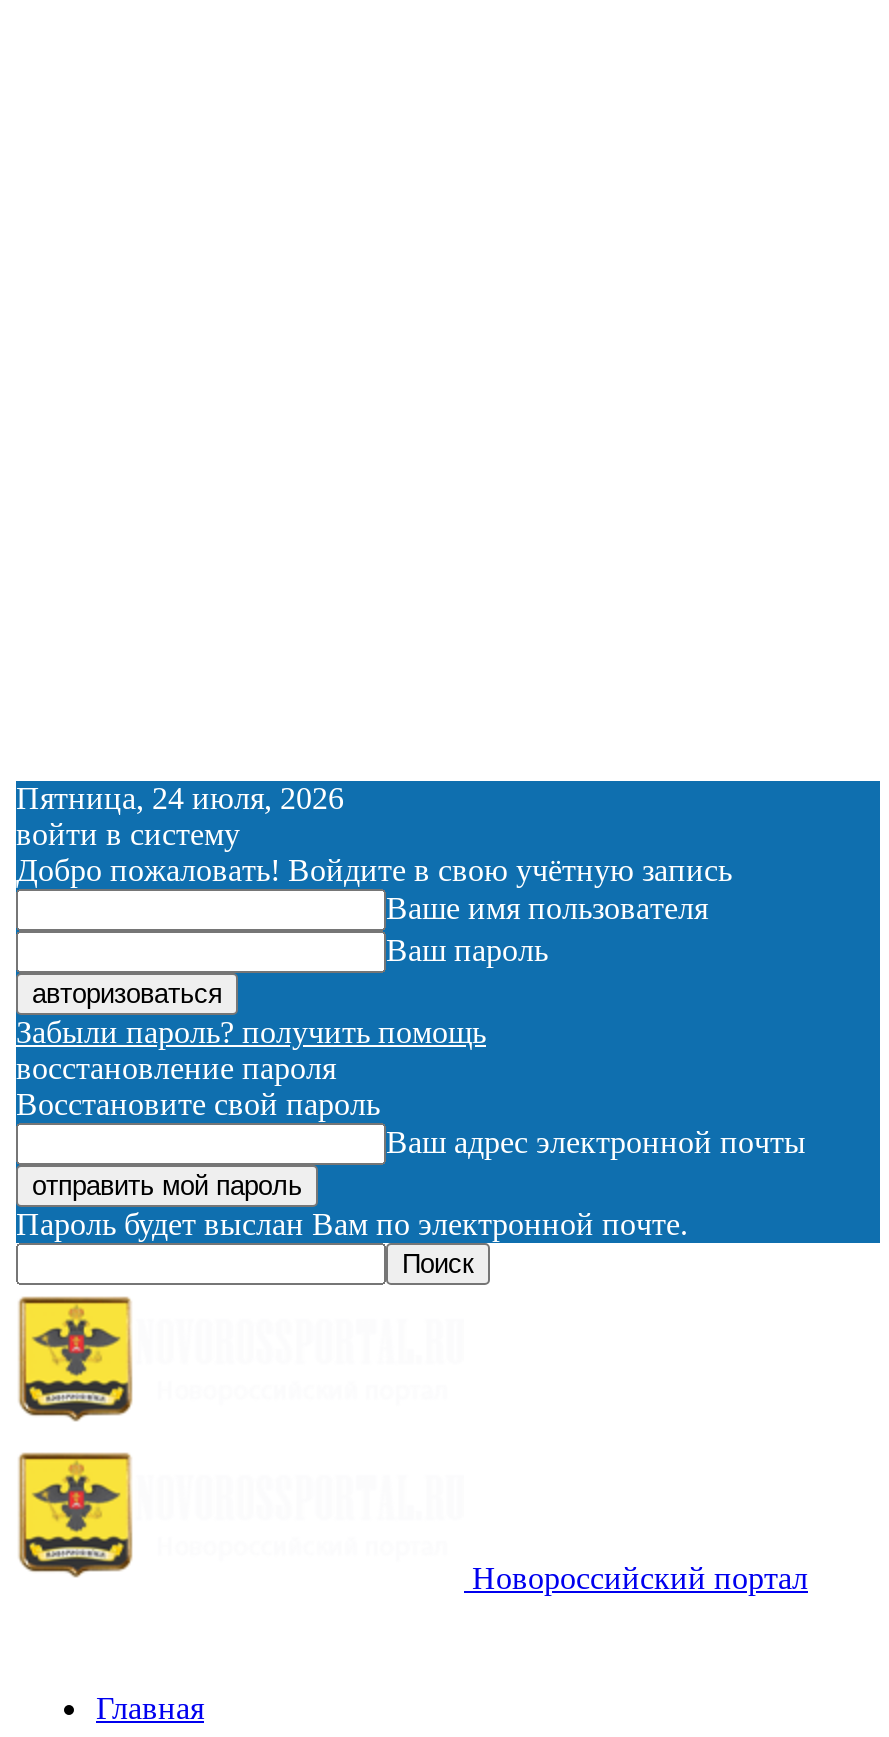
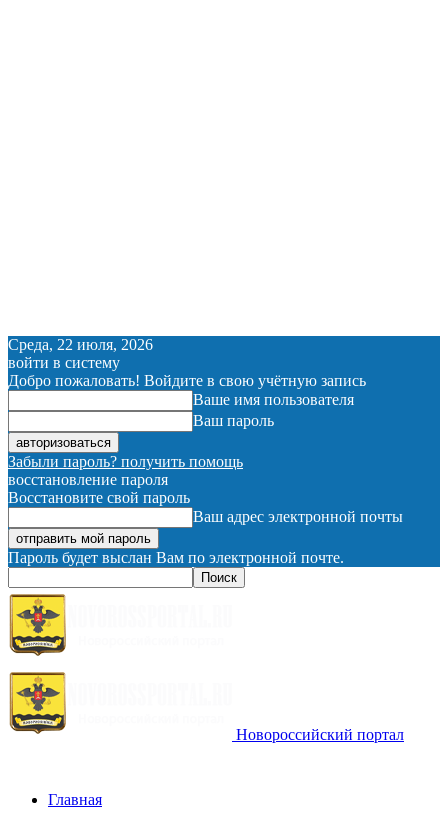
- Пятница, 24 июля, 2026
+ Среда, 22 июля, 2026
